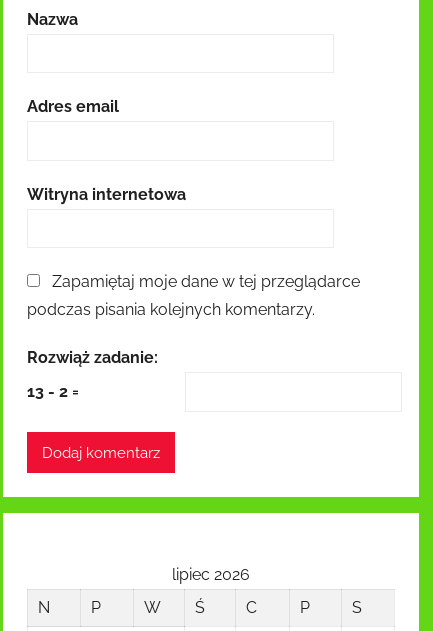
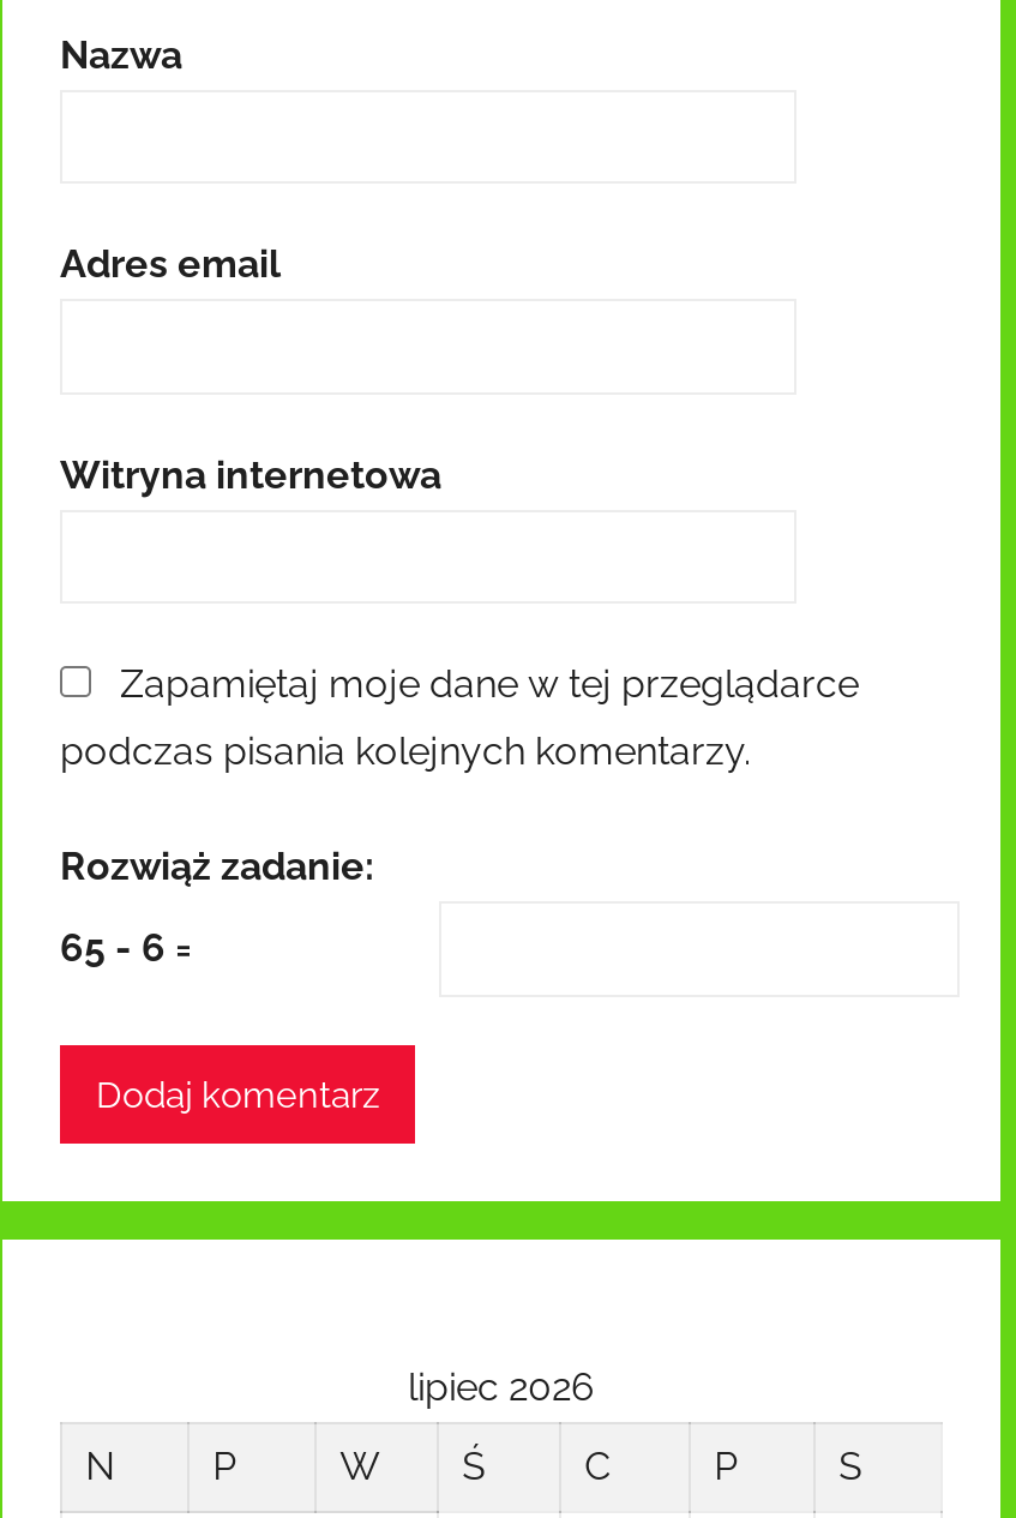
- 13 - 2 =
+ 65 - 6 =
